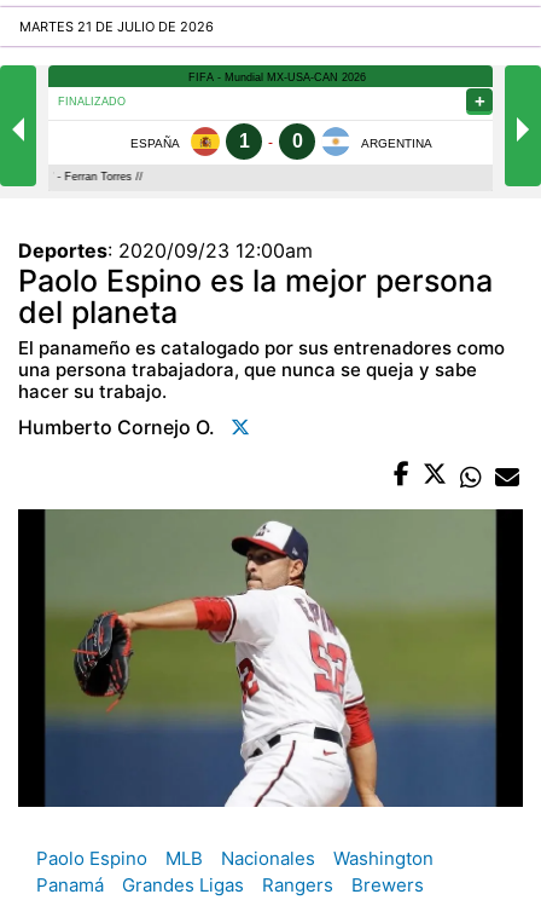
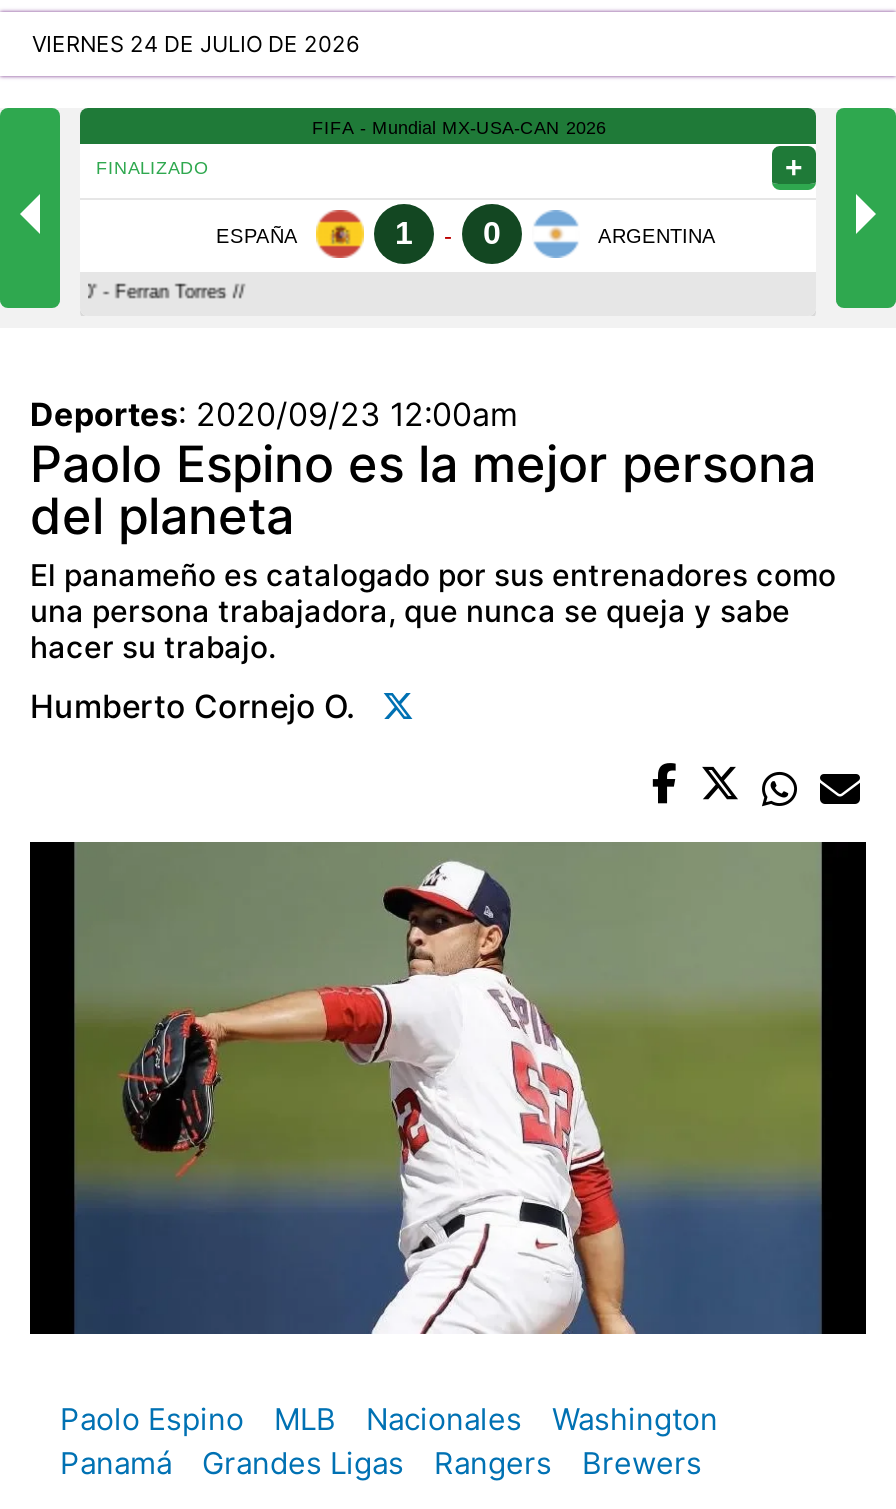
- MARTES 21 DE JULIO DE 2026
+ VIERNES 24 DE JULIO DE 2026
